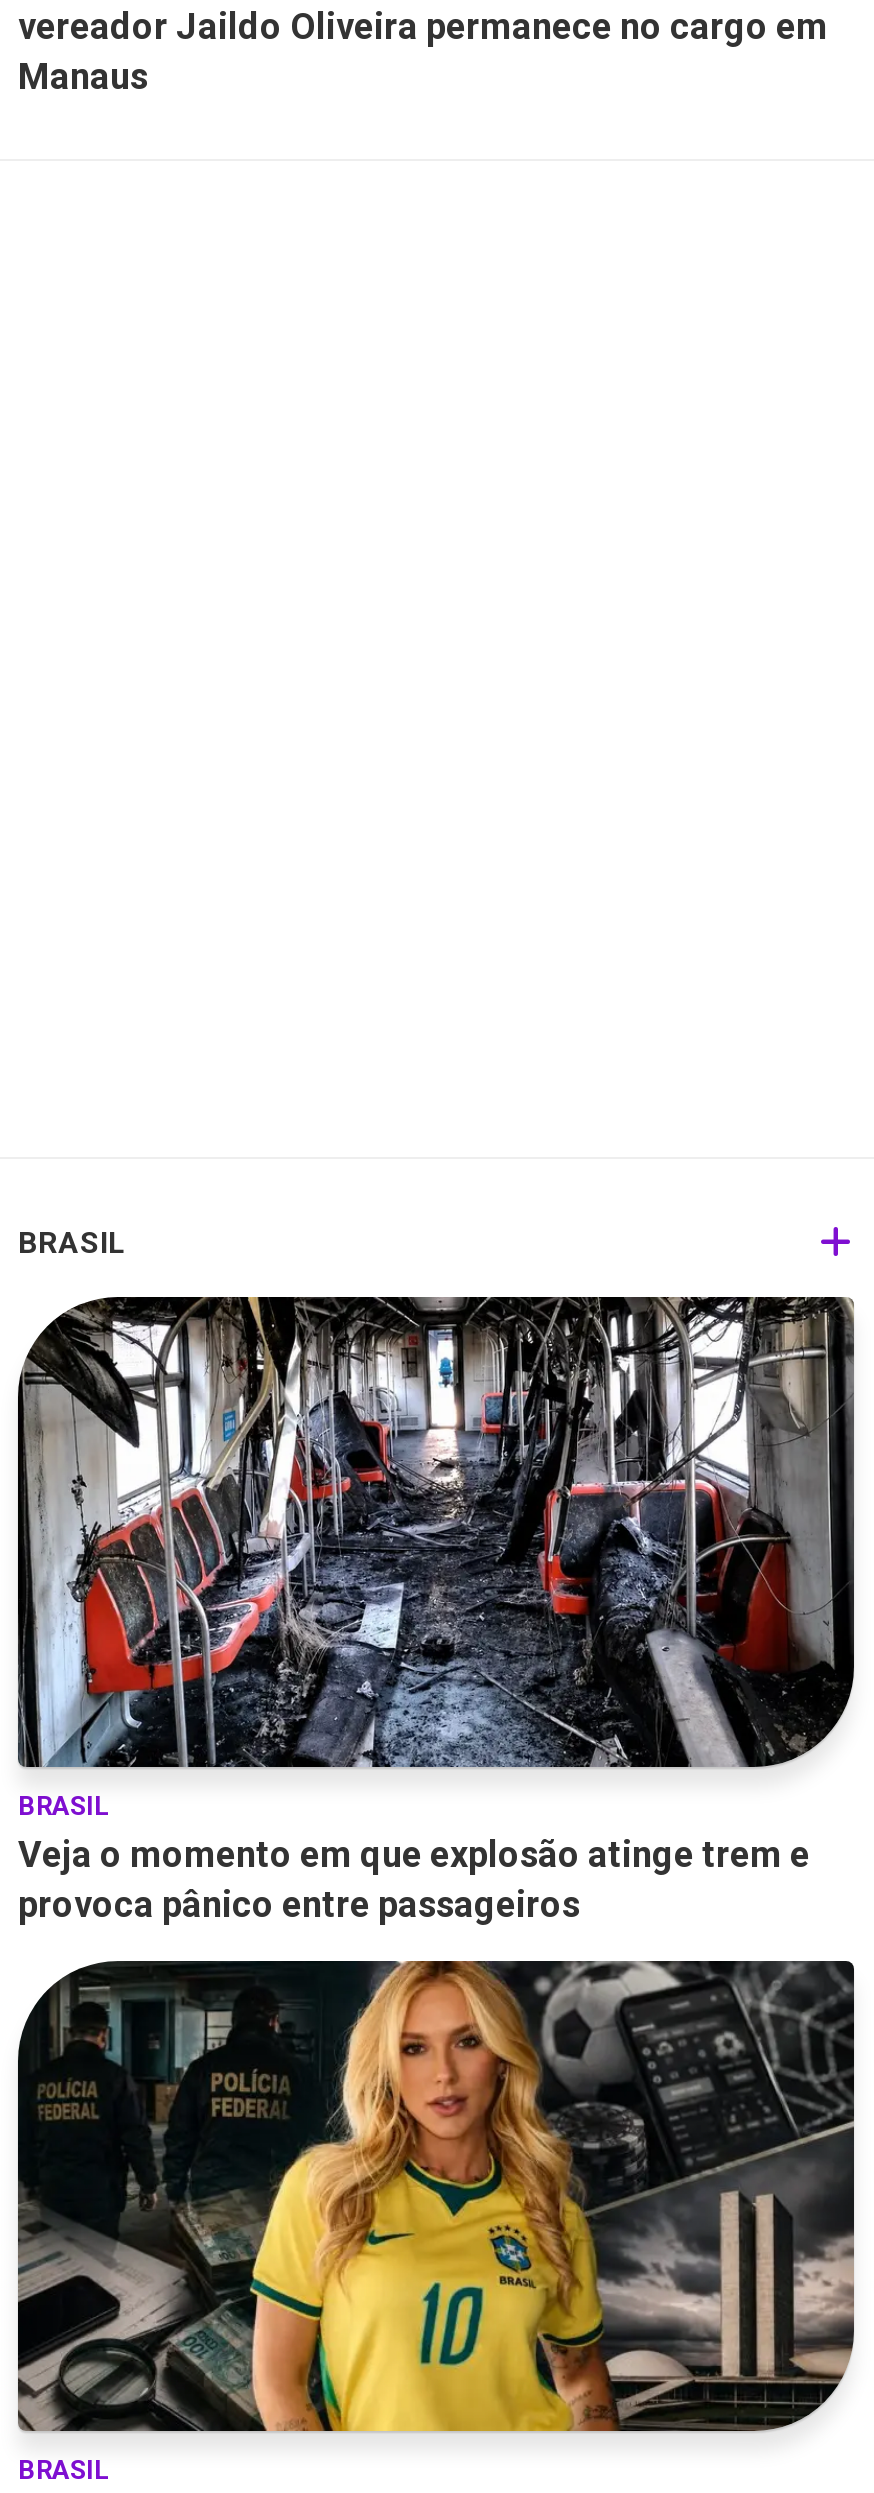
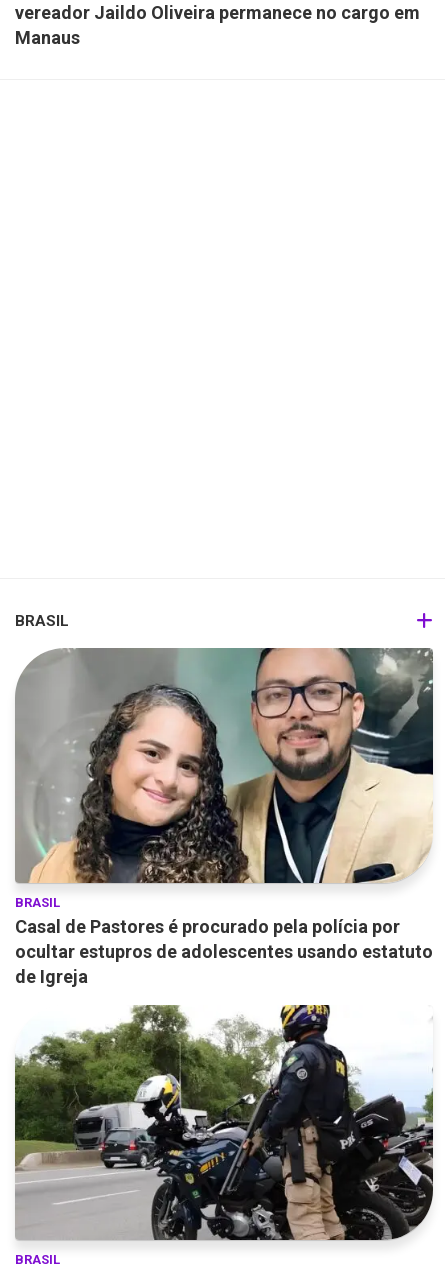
- [image]
- Veja o momento em que explosão atinge trem e
- provoca pânico entre passageiros
+ [image]
+ Casal de Pastores é procurado pela polícia por
+ ocultar estupros de adolescentes usando estatuto
+ de Igreja

- [image]
+ [image]
